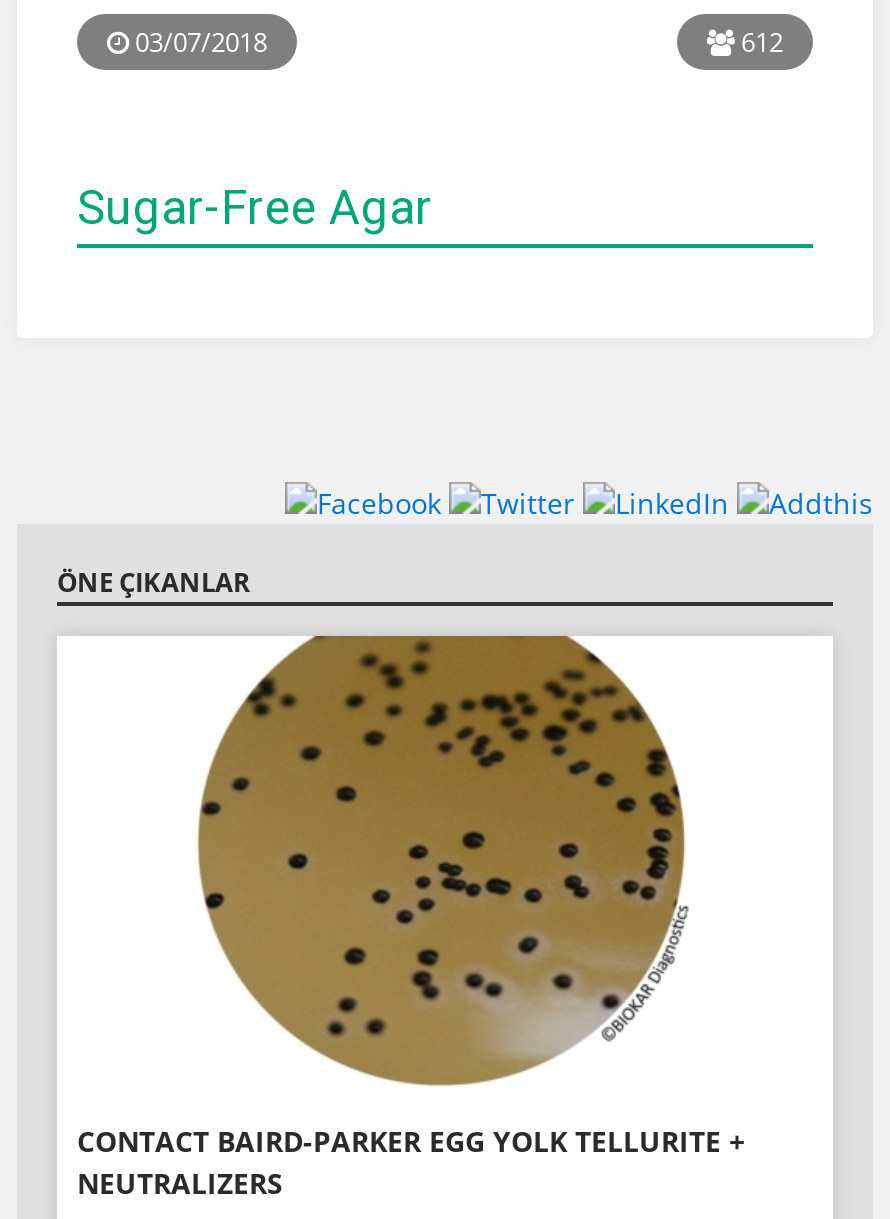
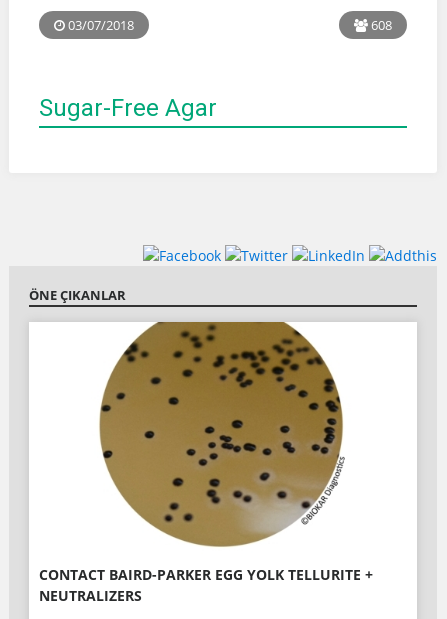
- 612
+ 608
